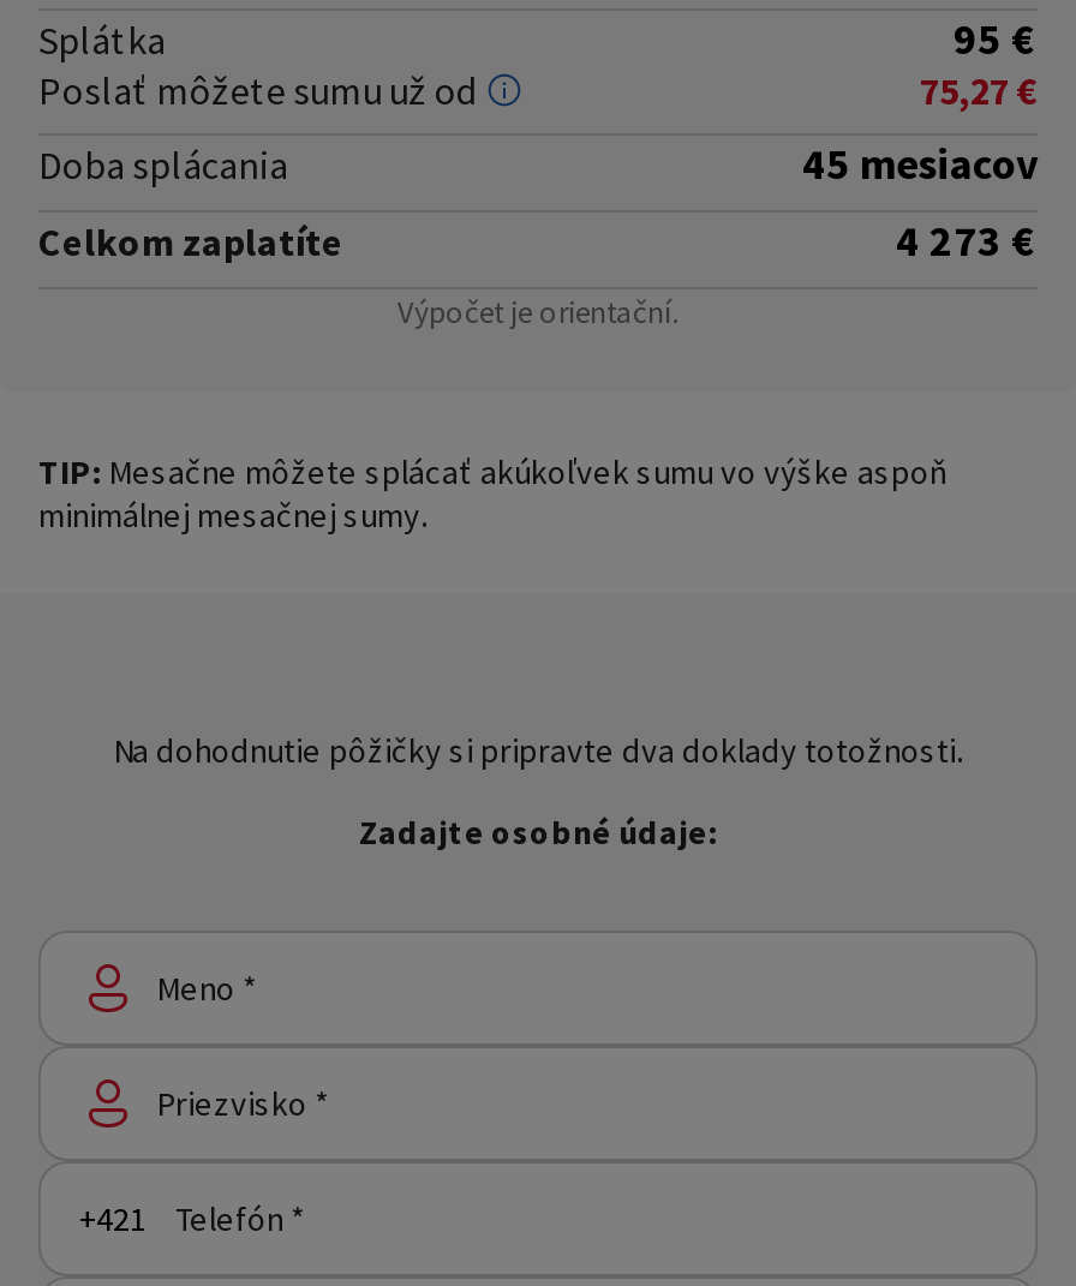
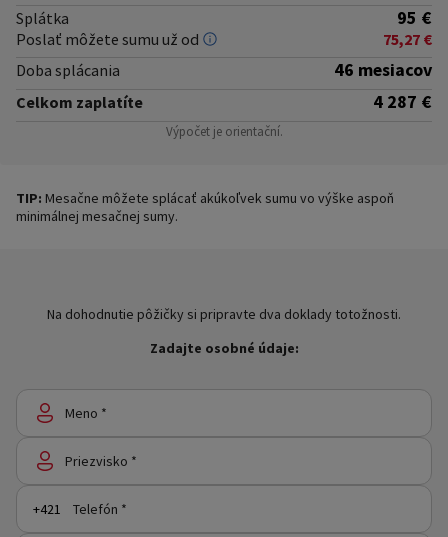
- 45 mesiacov
+ 46 mesiacov

- 4 273 €
+ 4 287 €
